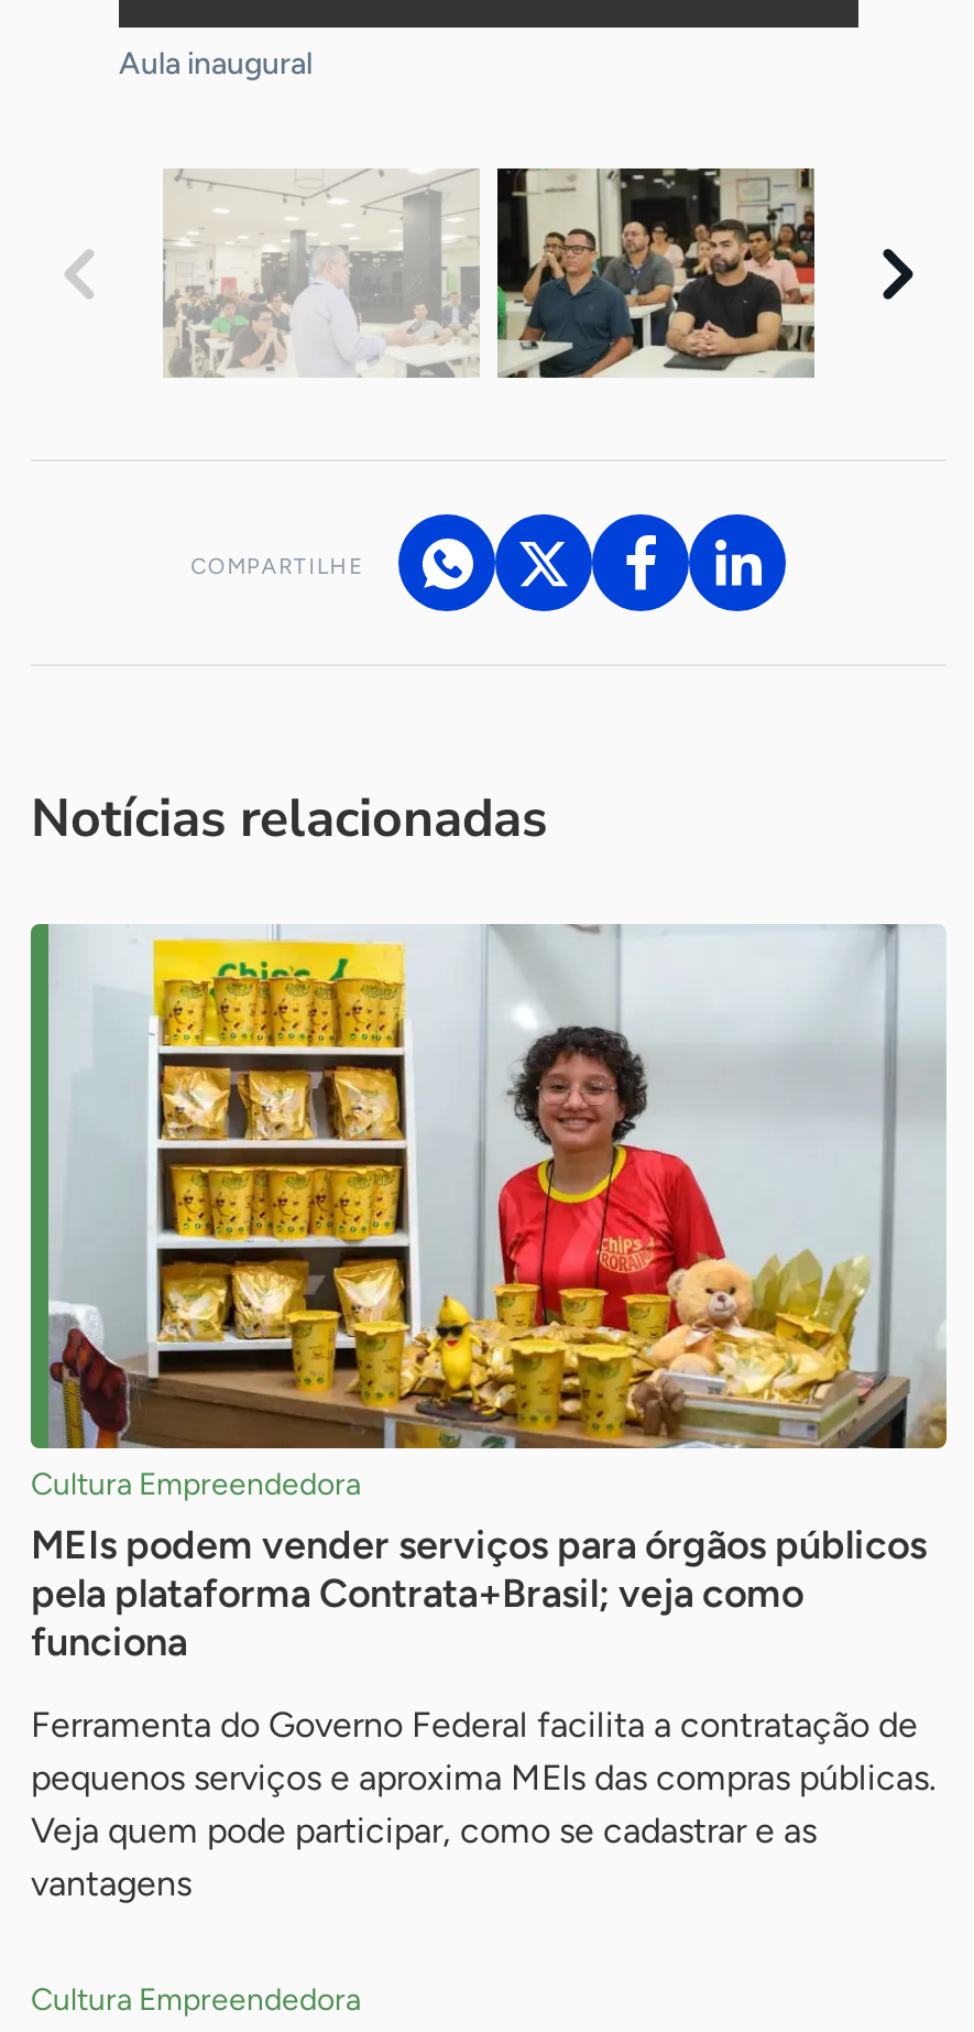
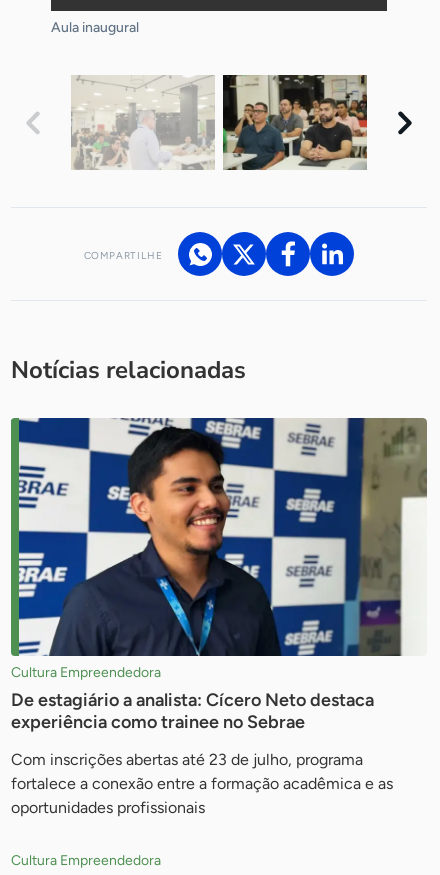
- [image]
- MEIs podem vender serviços para órgãos públicos
- pela plataforma Contrata+Brasil; veja como
- funciona
+ [image]
+ De estagiário a analista: Cícero Neto destaca
+ experiência como trainee no Sebrae

- Ferramenta do Governo Federal facilita a contratação de
- pequenos serviços e aproxima MEIs das compras públicas.
- Veja quem pode participar, como se cadastrar e as
- vantagens
+ Com inscrições abertas até 23 de julho, programa
+ fortalece a conexão entre a formação acadêmica e as
+ oportunidades profissionais
